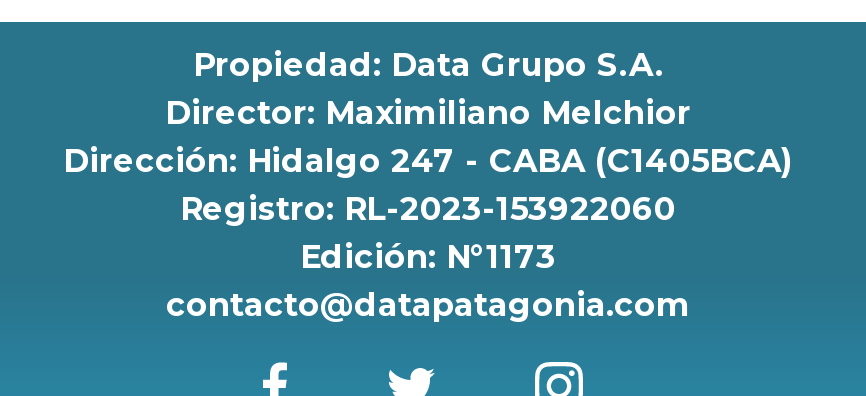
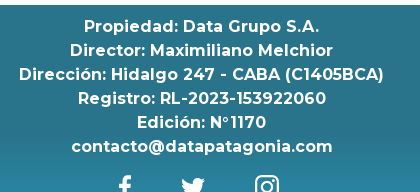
- Edición: N°1173
+ Edición: N°1170
